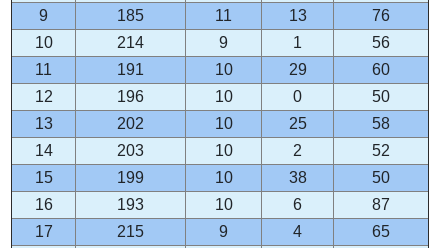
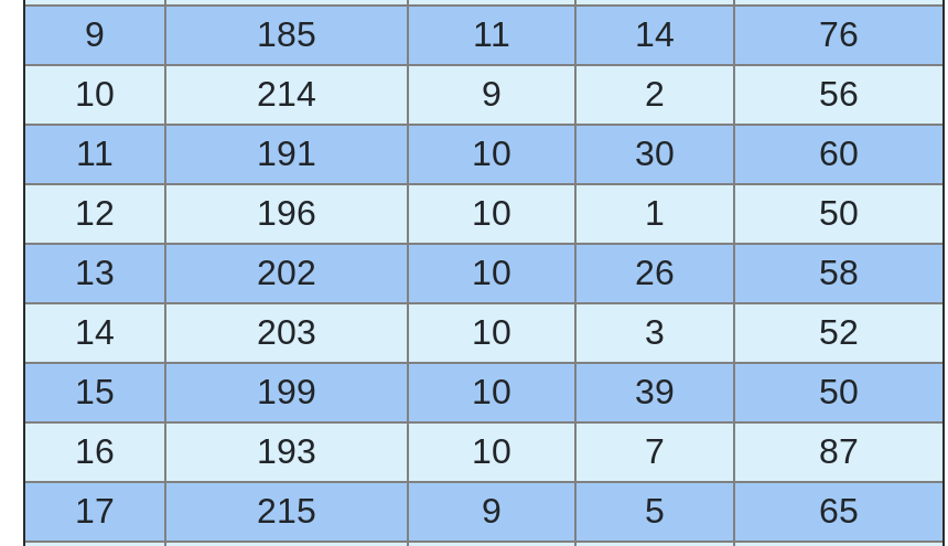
- 13
+ 14

- 1
+ 2

- 29
+ 30

- 0
+ 1

- 25
+ 26

- 2
+ 3

- 38
+ 39

- 6
+ 7

- 4
+ 5
